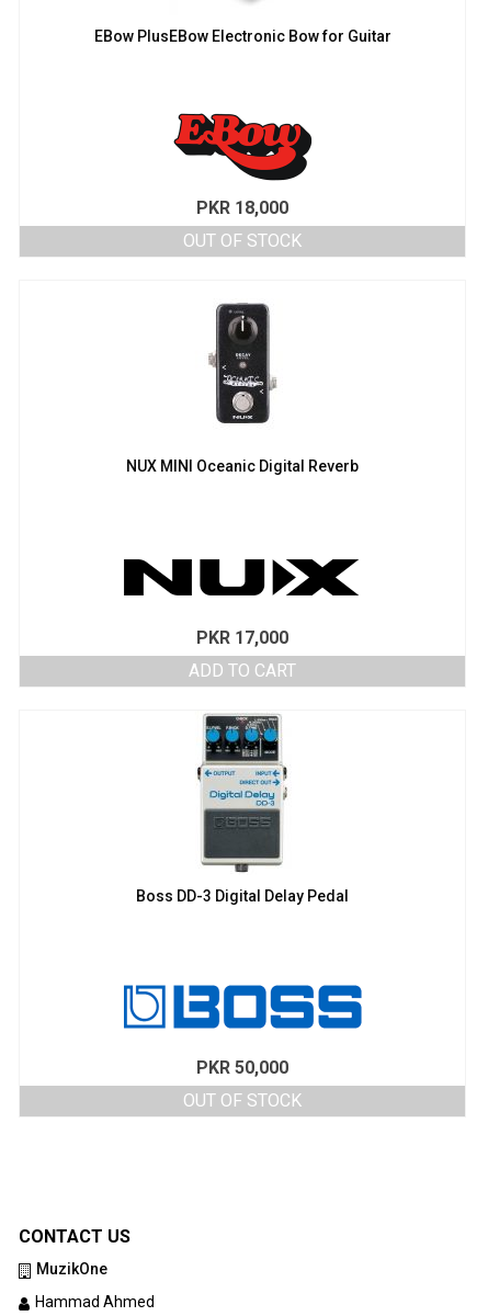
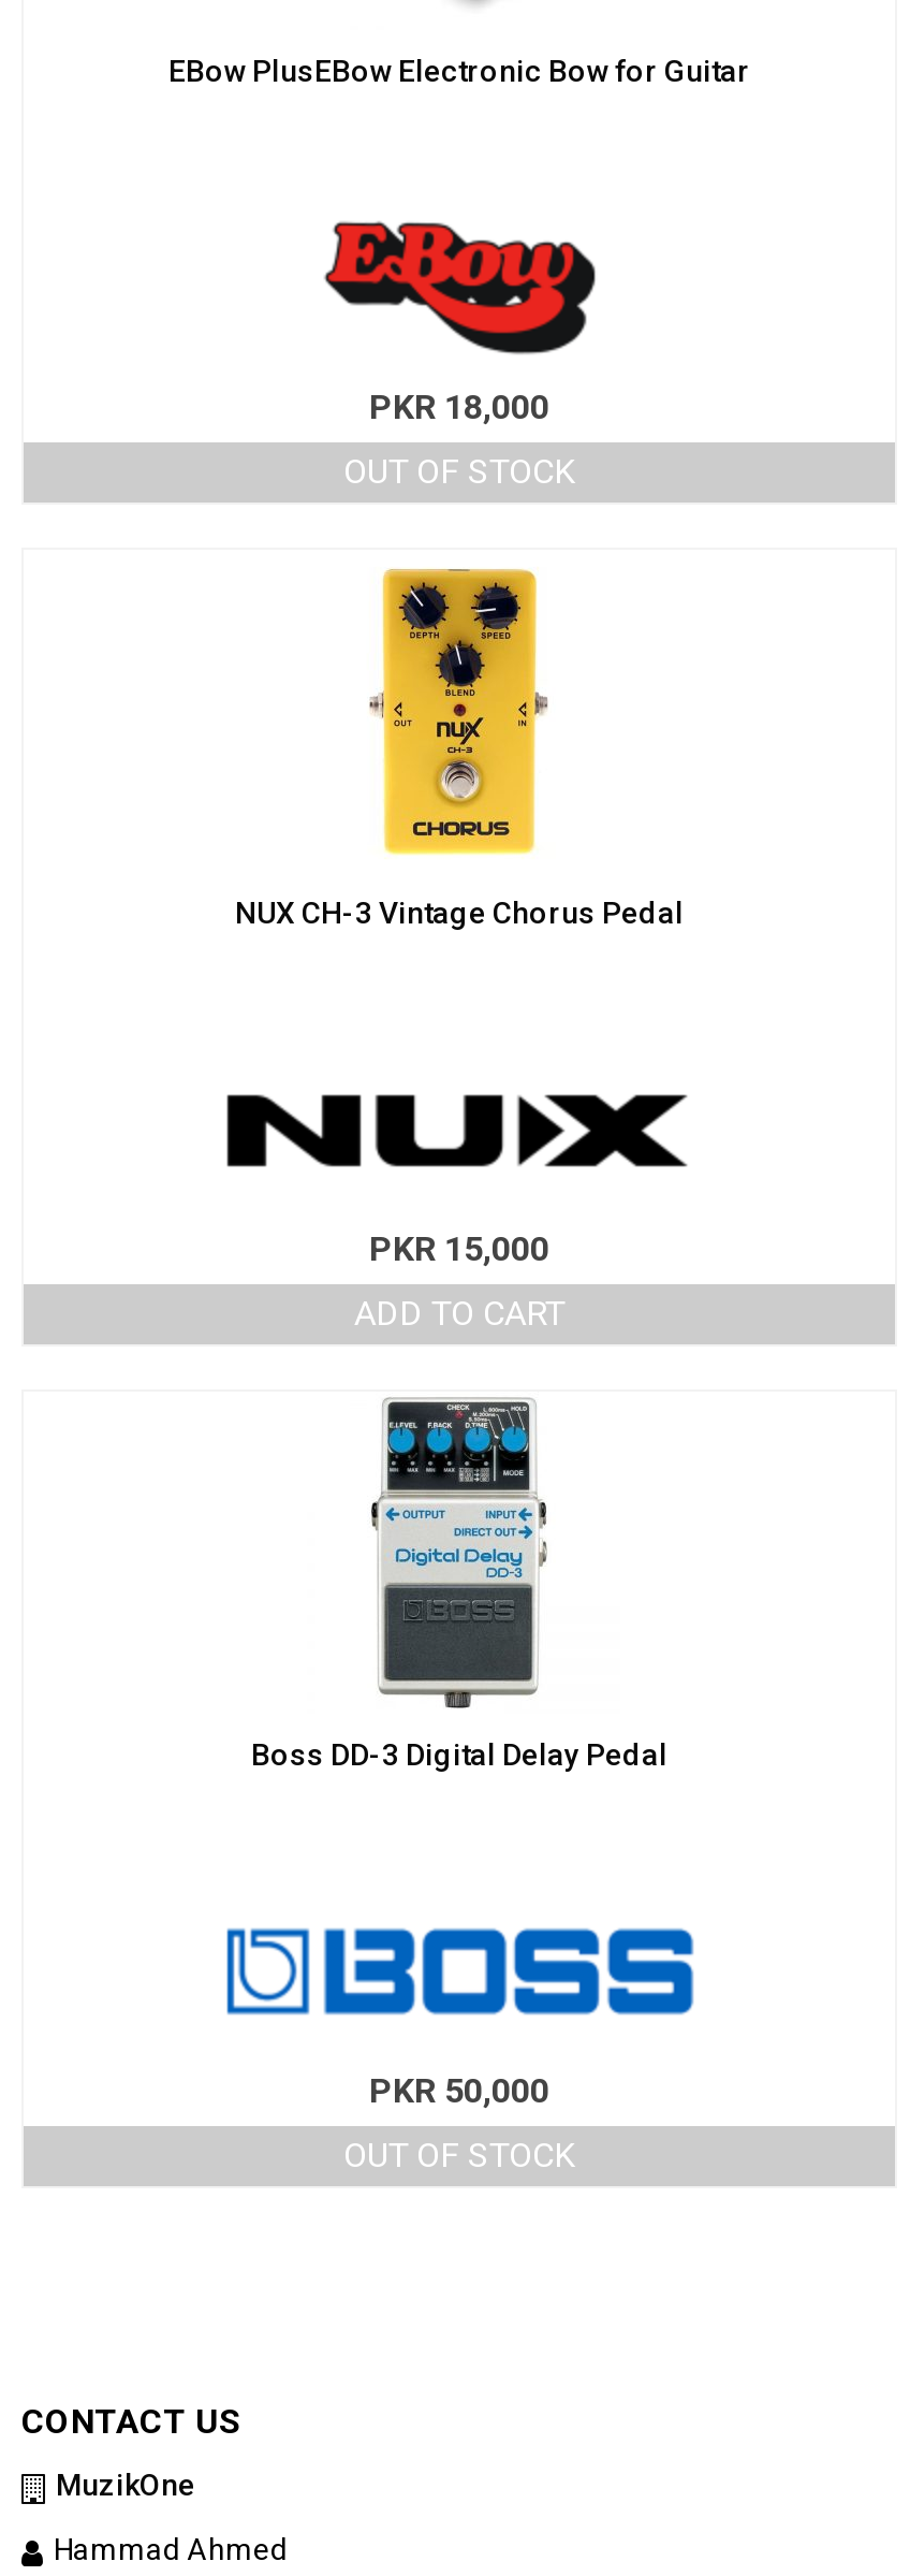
- [image]
- NUX MINI Oceanic Digital Reverb
+ [image]
+ NUX CH-3 Vintage Chorus Pedal

- PKR 17,000
+ PKR 15,000
